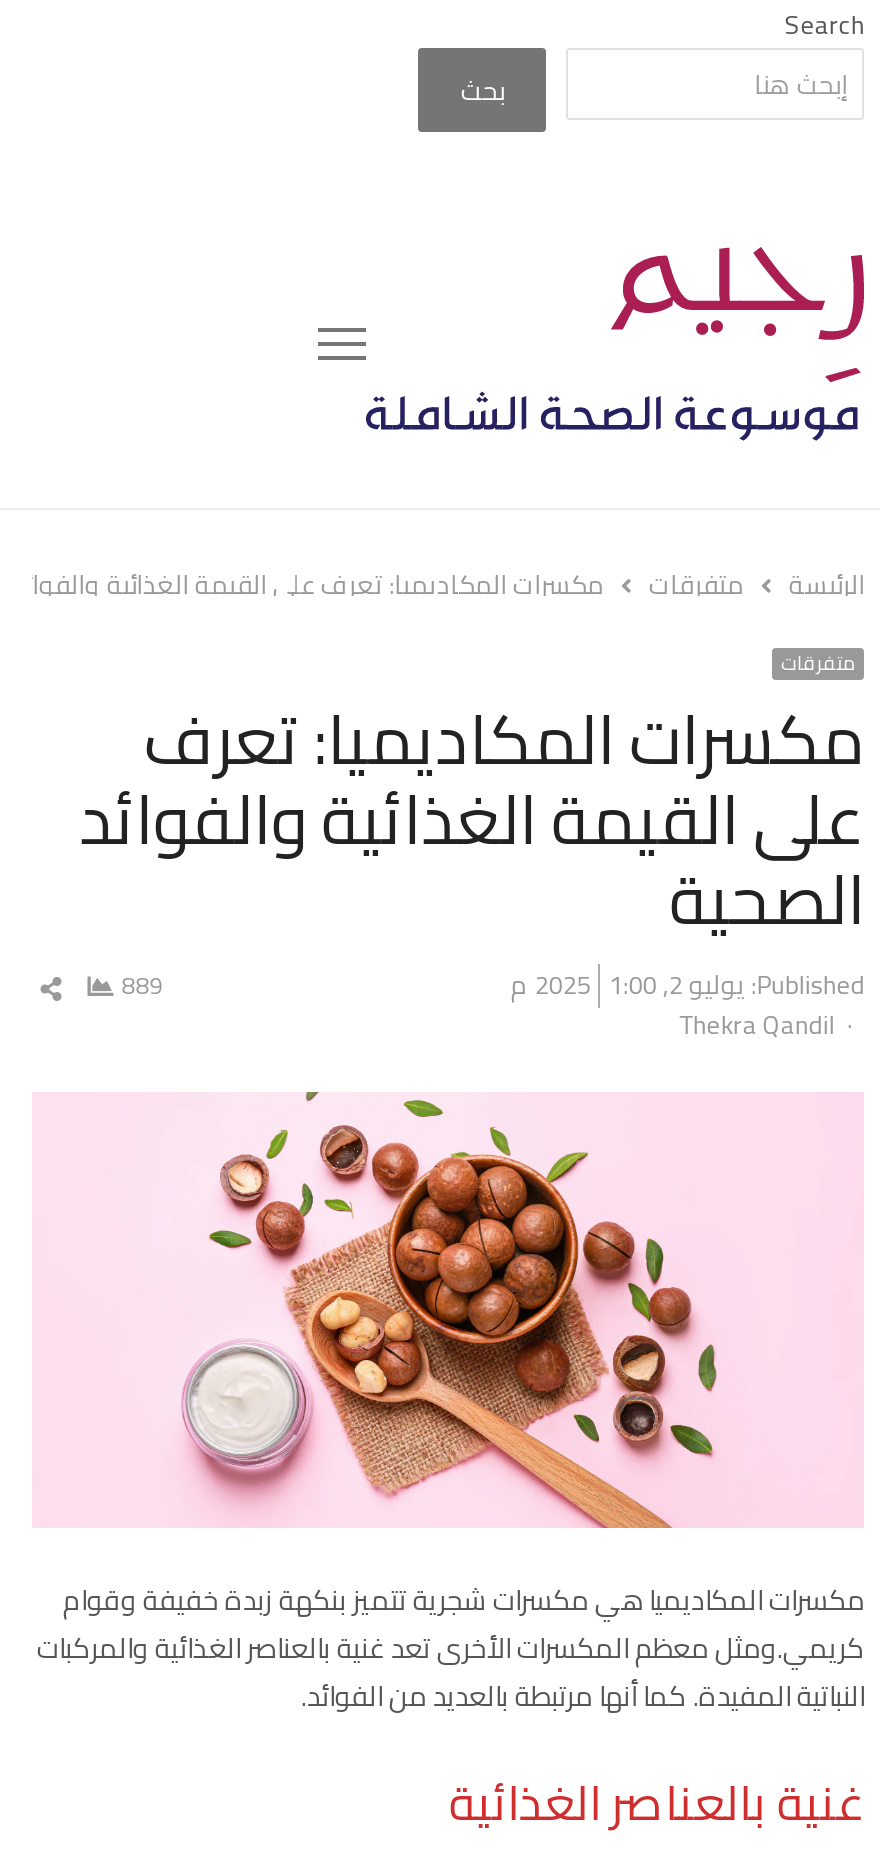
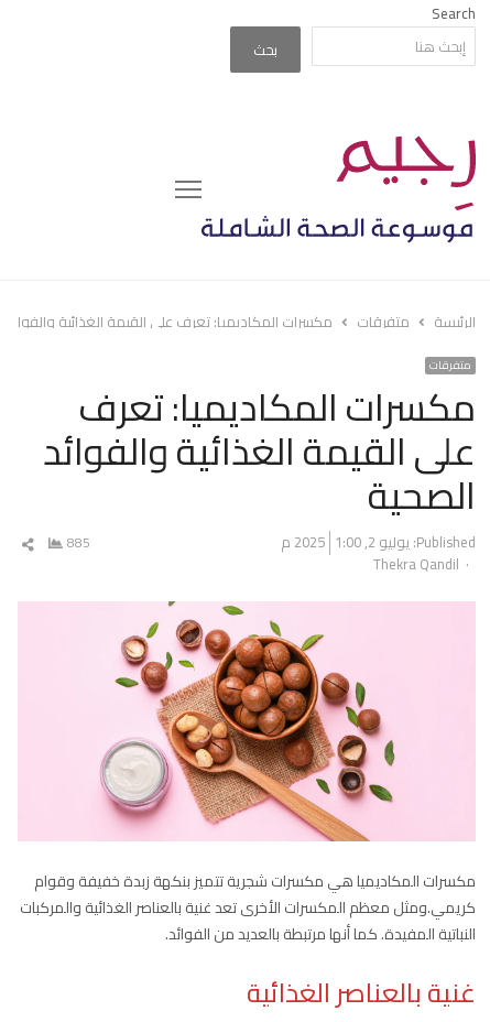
- 889
+ 885
